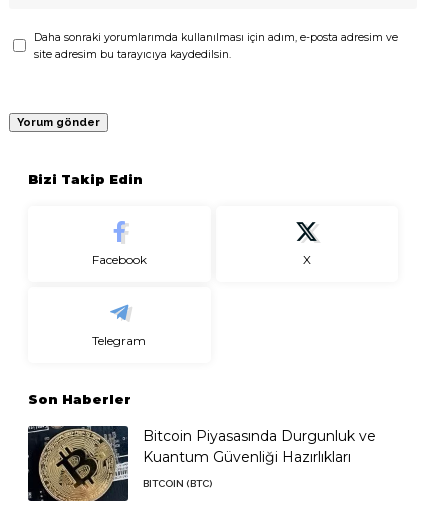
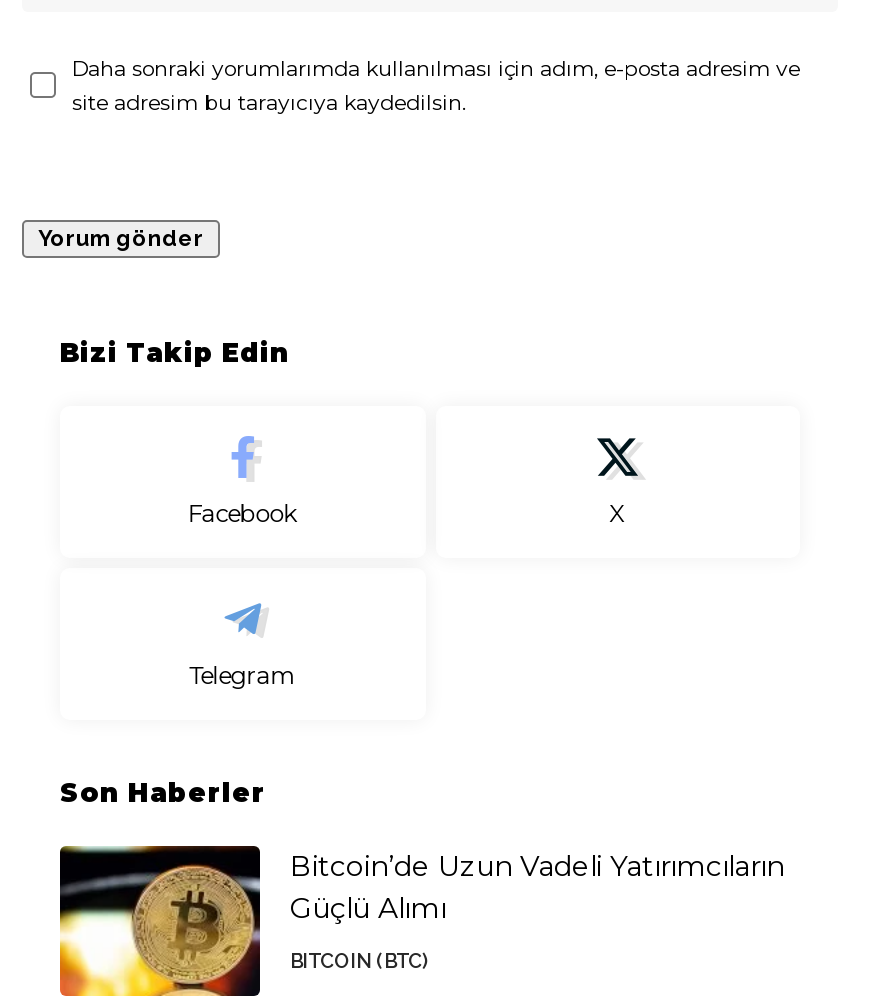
- [image]
- Bitcoin Piyasasında Durgunluk ve
- Kuantum Güvenliği Hazırlıkları
+ [image]
+ Bitcoin’de Uzun Vadeli Yatırımcıların
+ Güçlü Alımı
